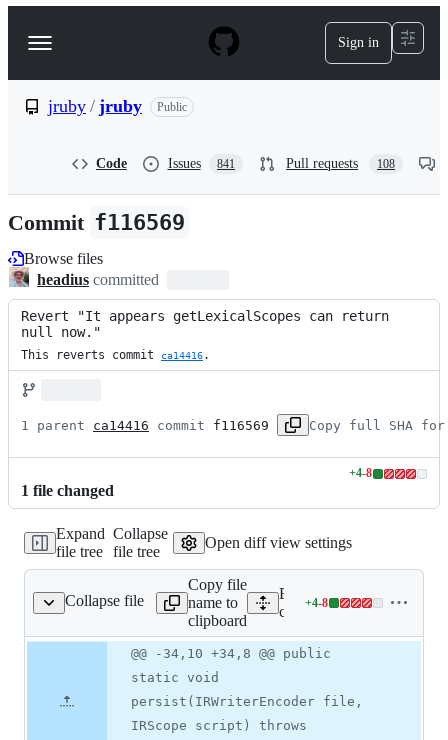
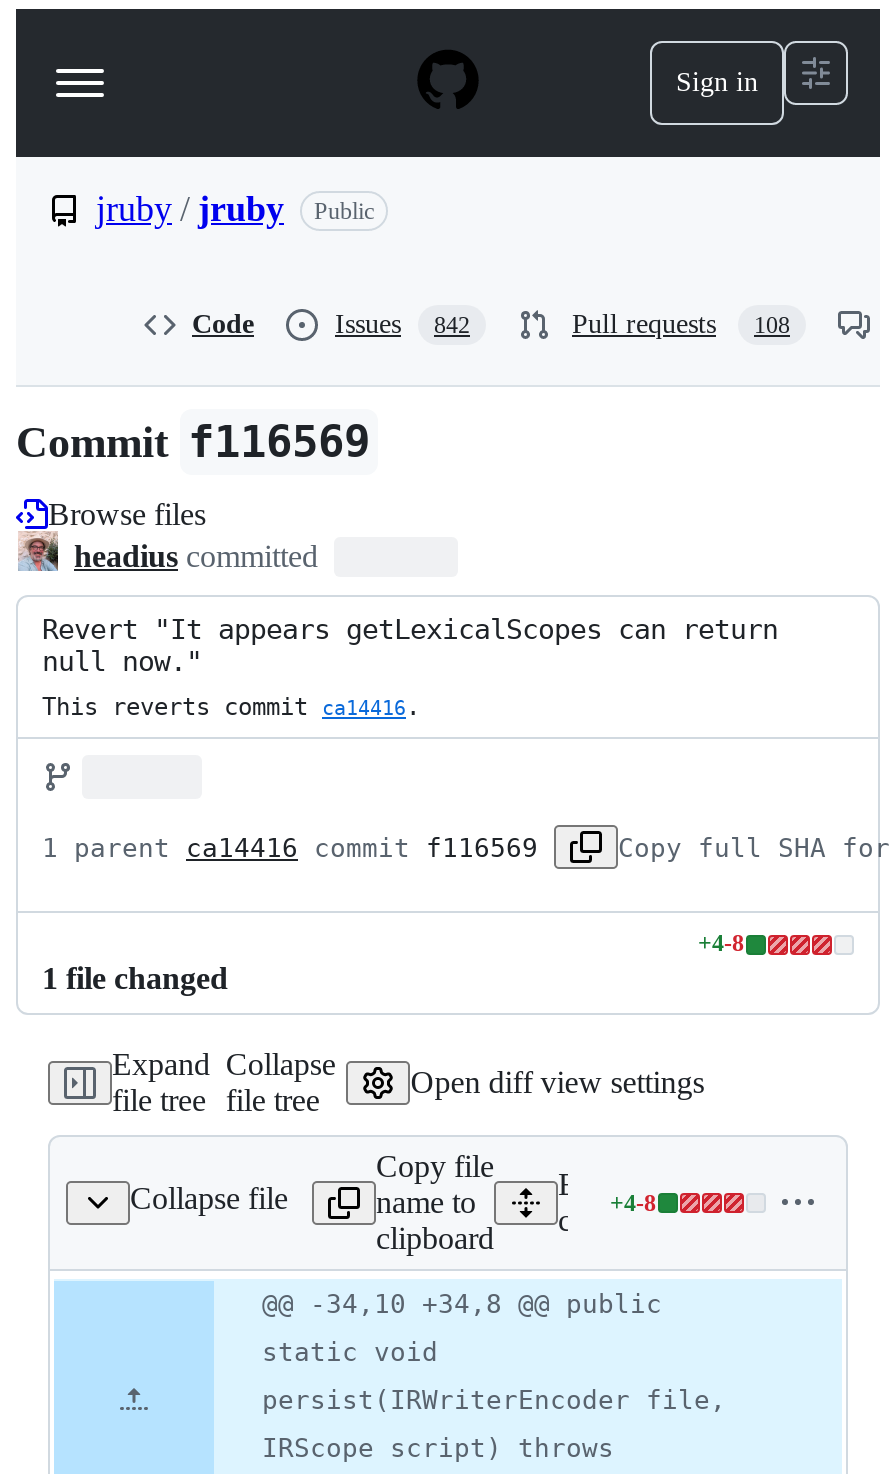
- Issues 841
+ Issues 842
